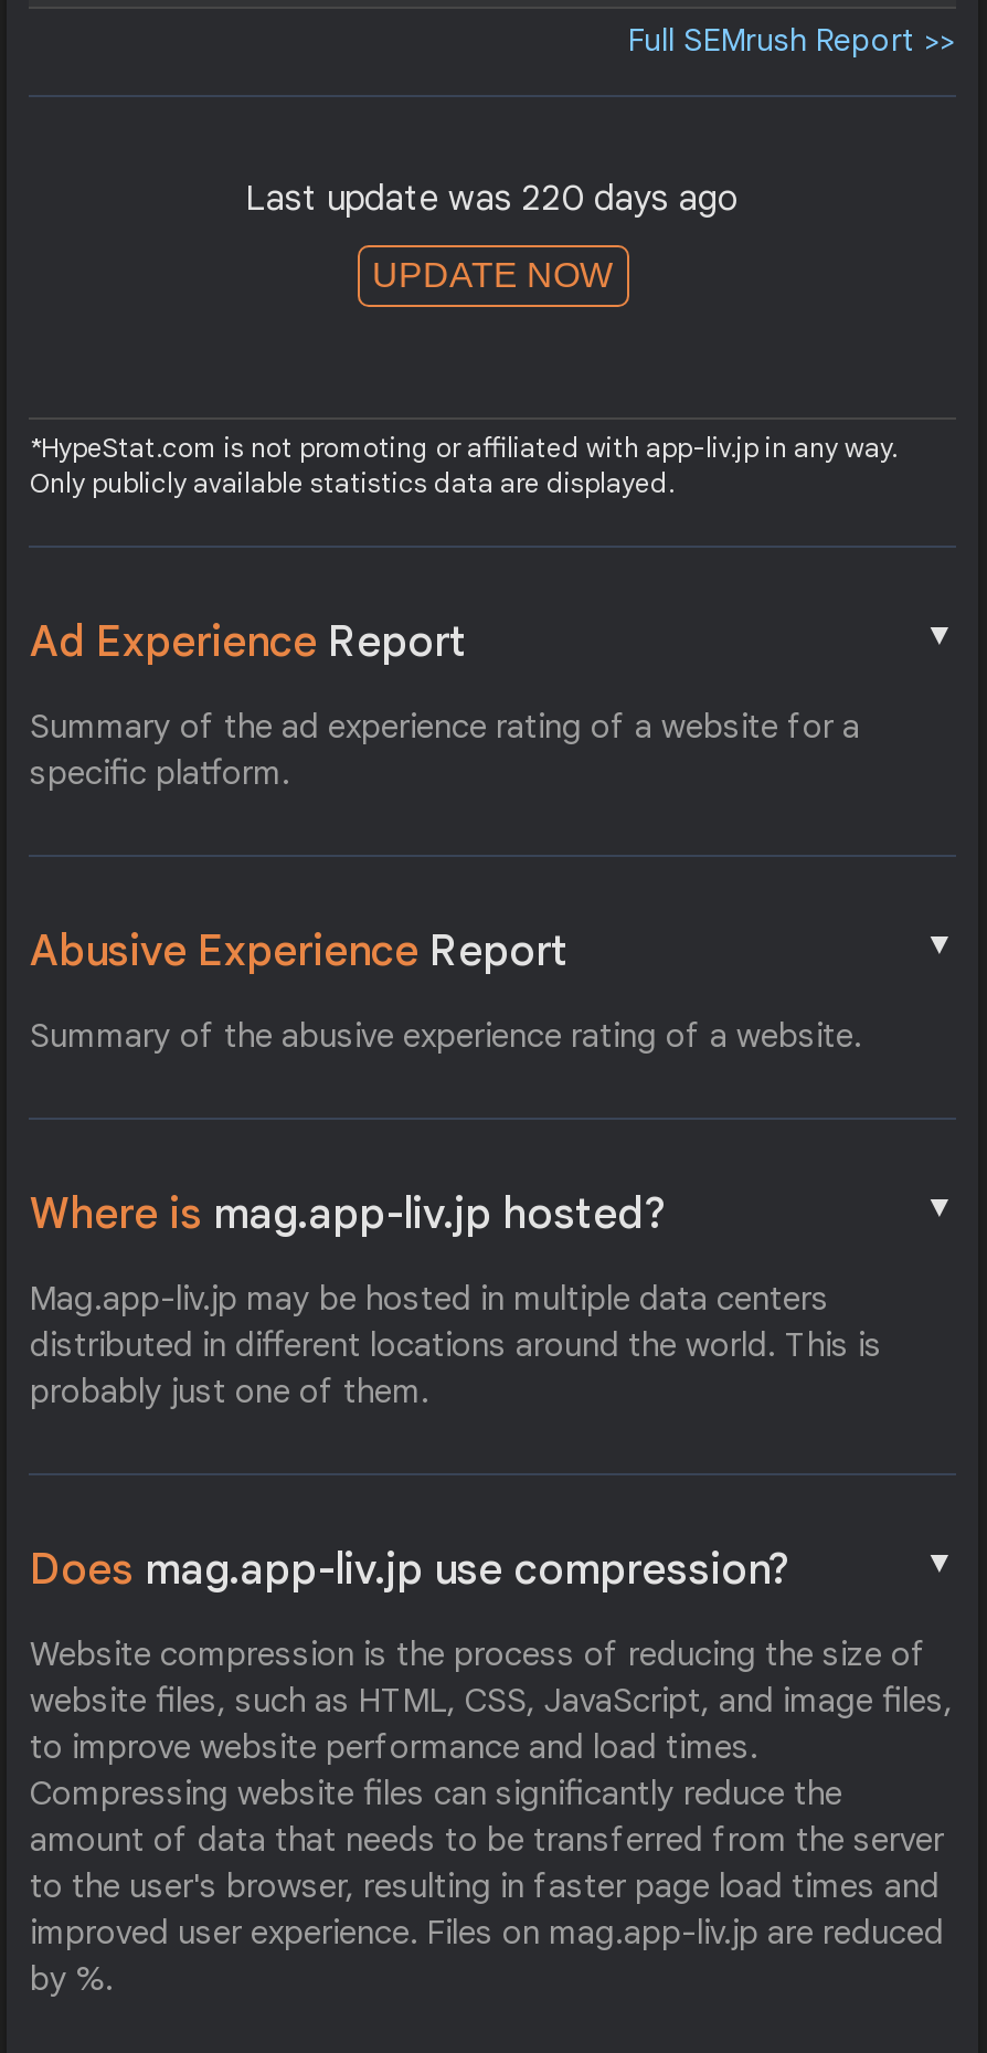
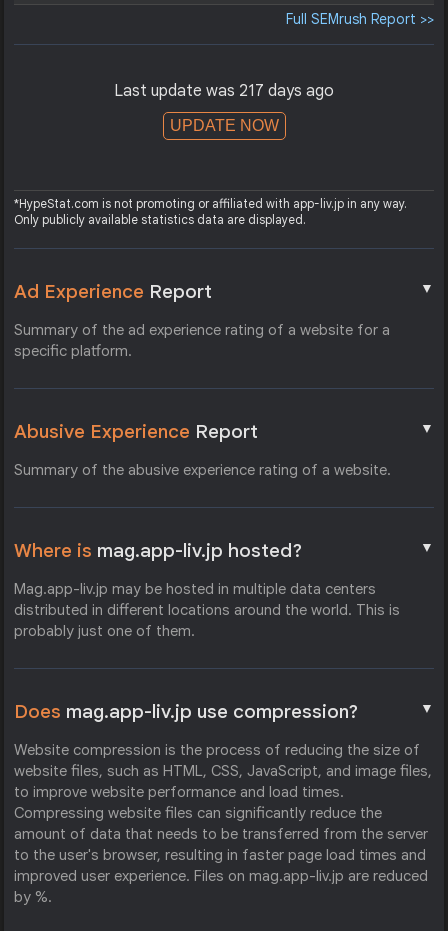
- Last update was 220 days ago
+ Last update was 217 days ago
